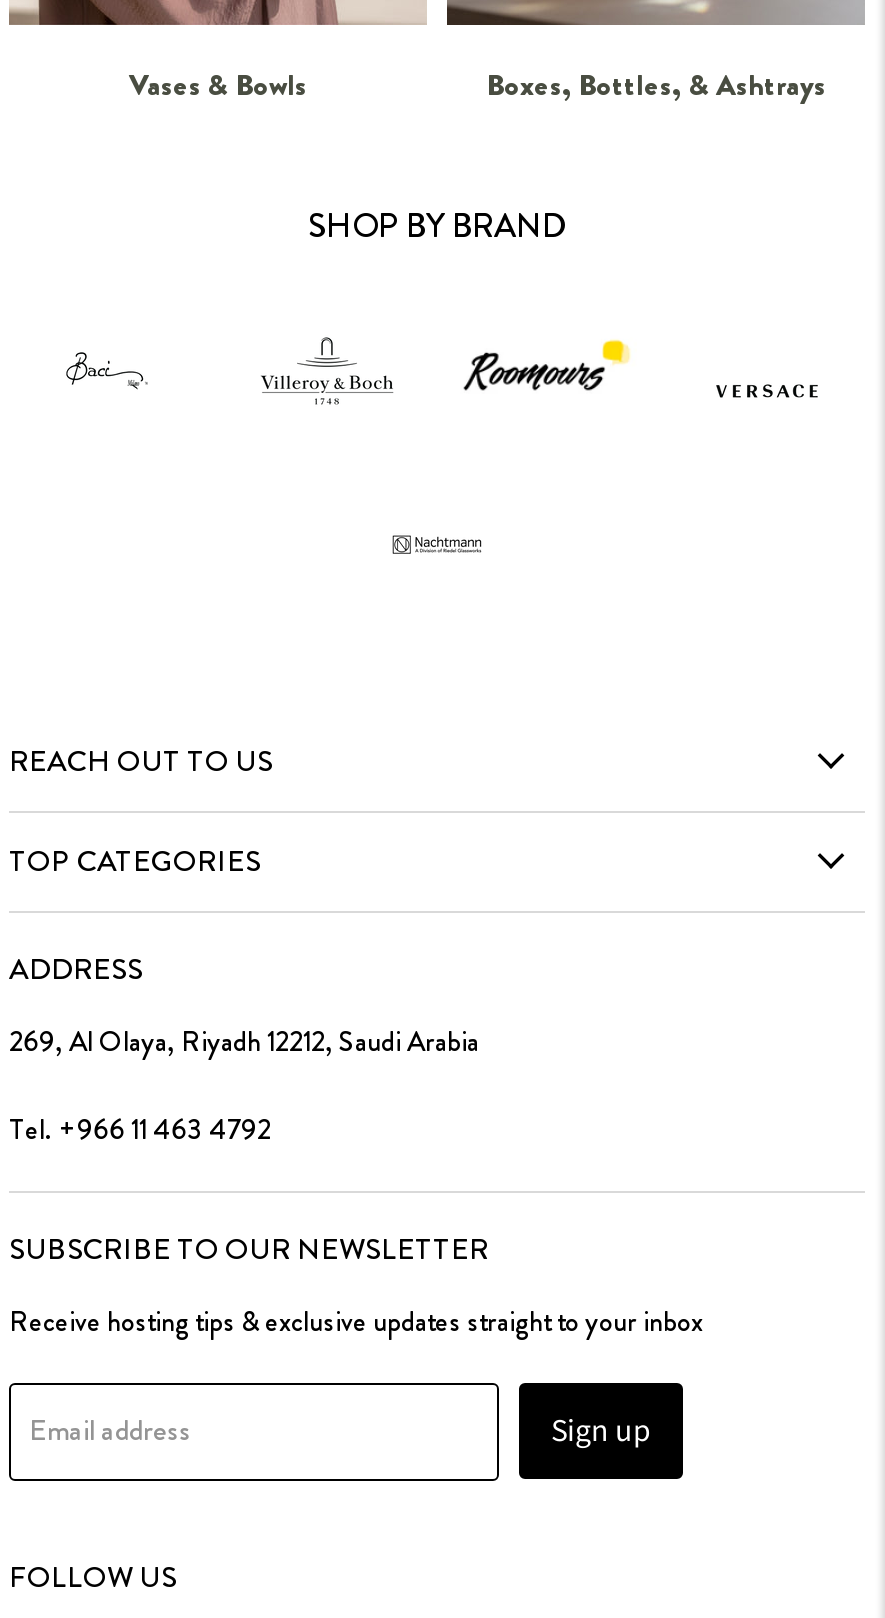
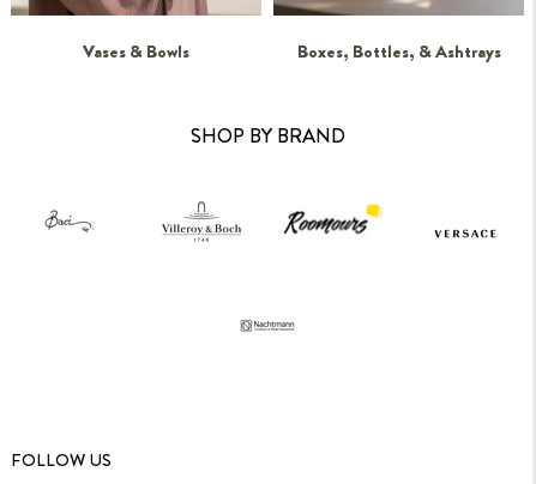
- REACH OUT TO US
- TOP CATEGORIES
- ADDRESS
- 269, Al Olaya, Riyadh 12212, Saudi Arabia
- Tel. +966 11 463 4792
- SUBSCRIBE TO OUR NEWSLETTER
- Receive hosting tips & exclusive updates straight to your inbox
- Email address
- Sign up
